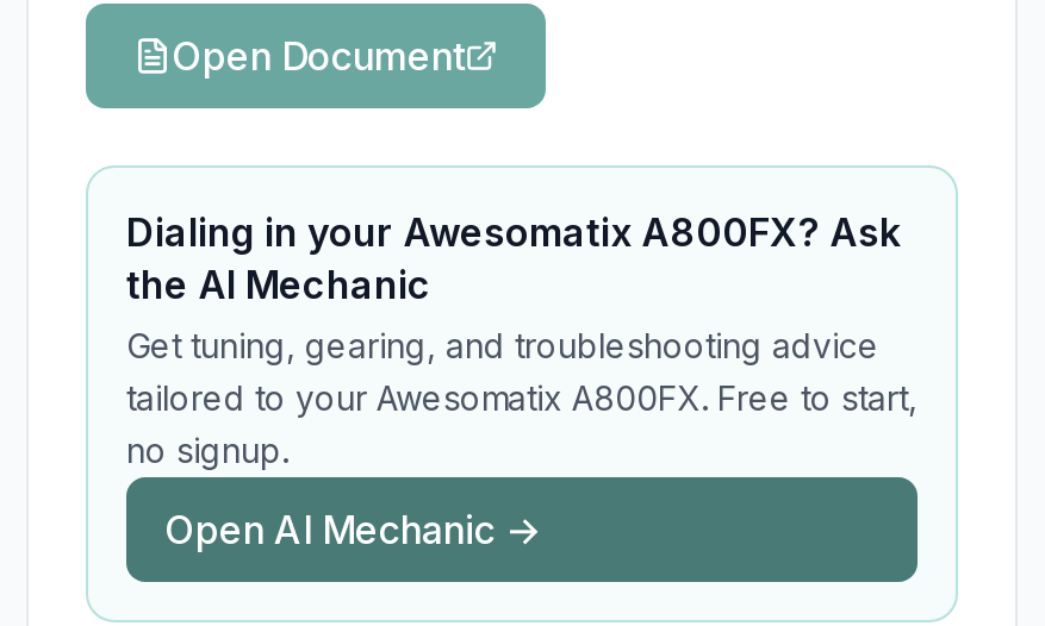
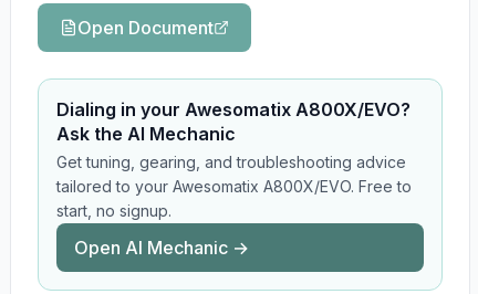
- Dialing in your Awesomatix A800FX? Ask
- the AI Mechanic
+ Dialing in your Awesomatix A800X/EVO?
+ Ask the AI Mechanic

- tailored to your Awesomatix A800FX. Free to start,
- no signup.
+ tailored to your Awesomatix A800X/EVO. Free to
+ start, no signup.
